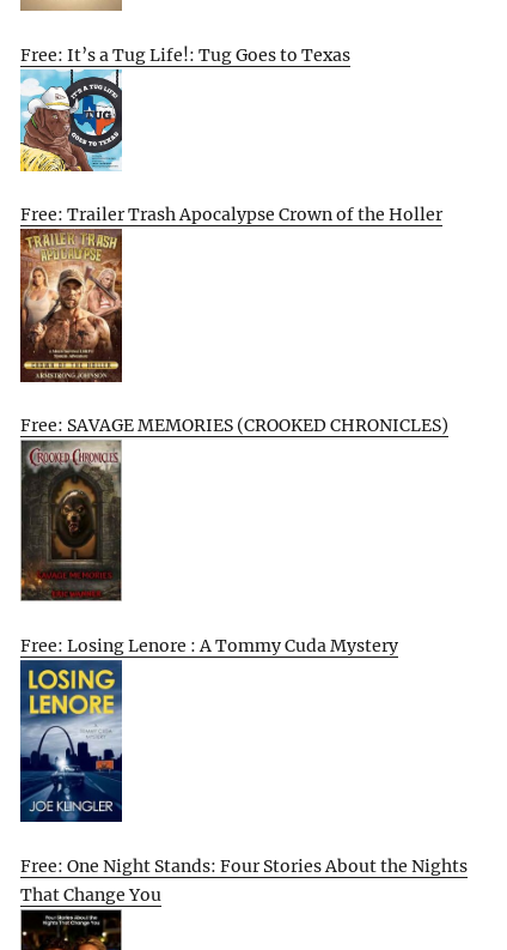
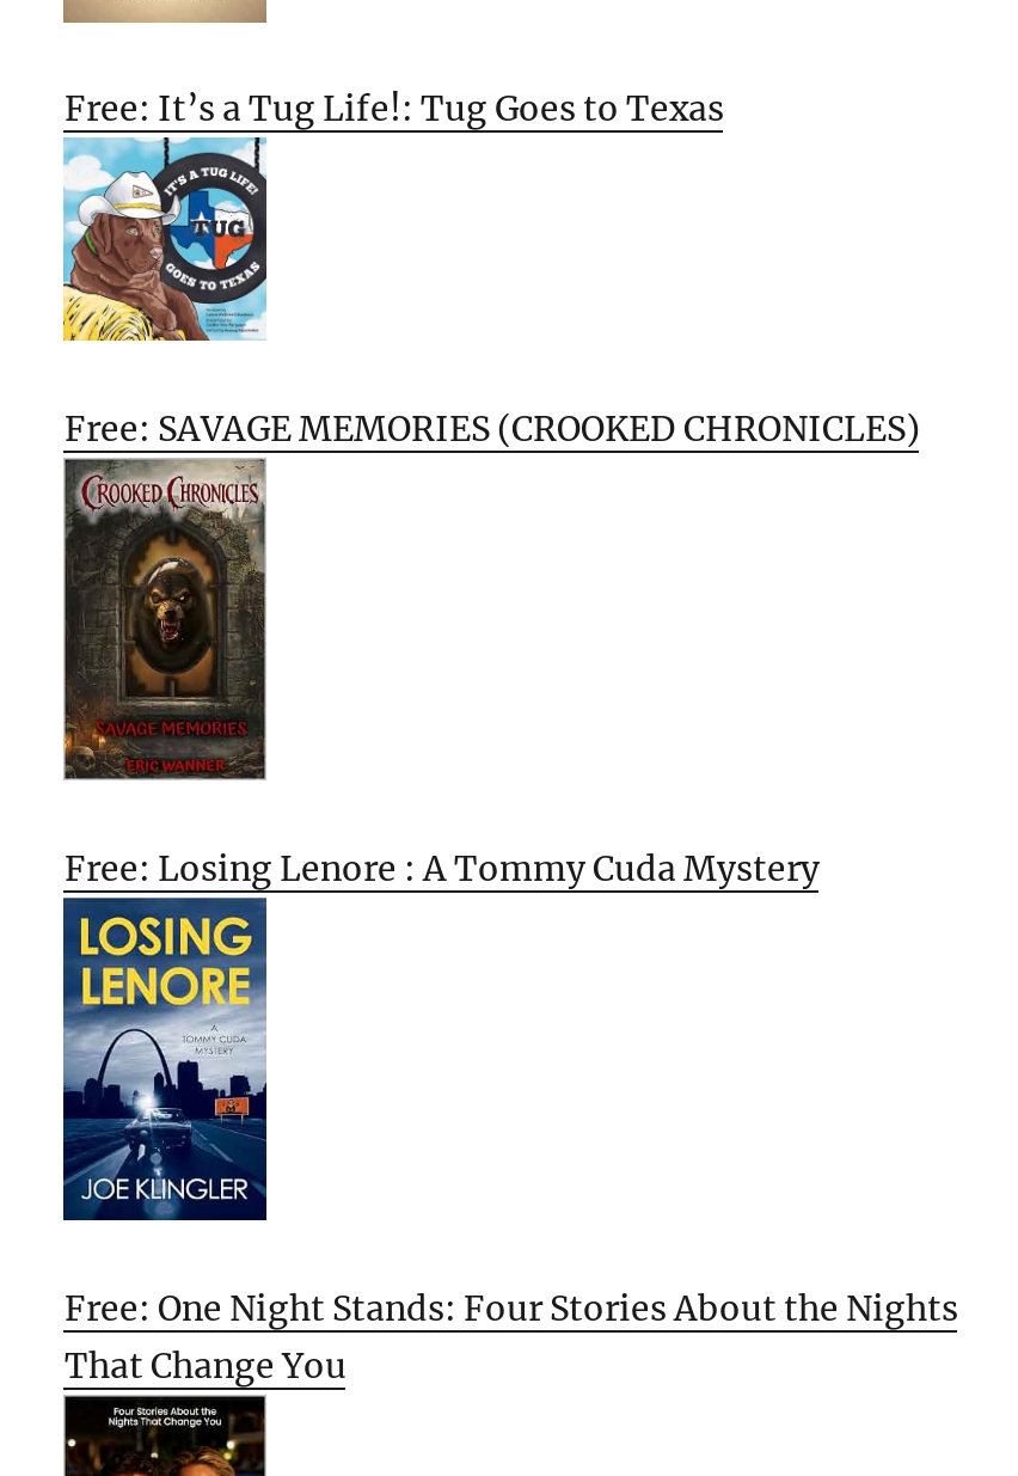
- Free: Trailer Trash Apocalypse Crown of the Holler

- [image]
